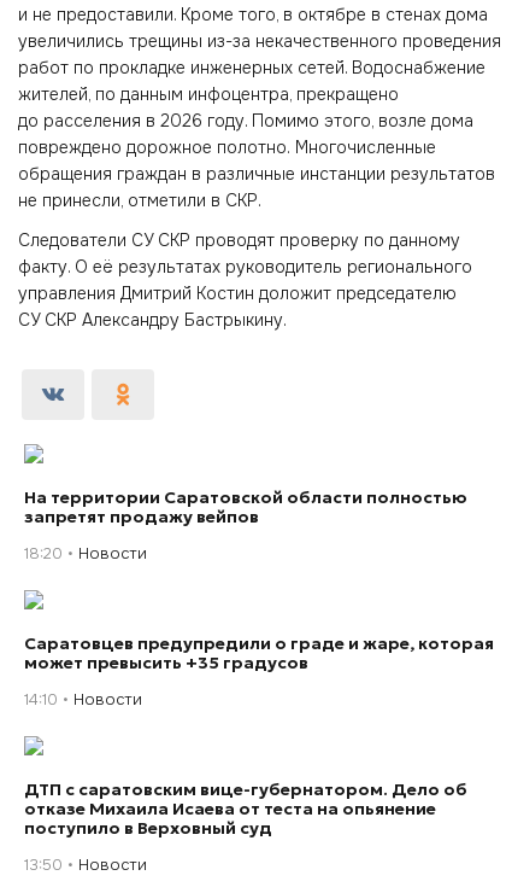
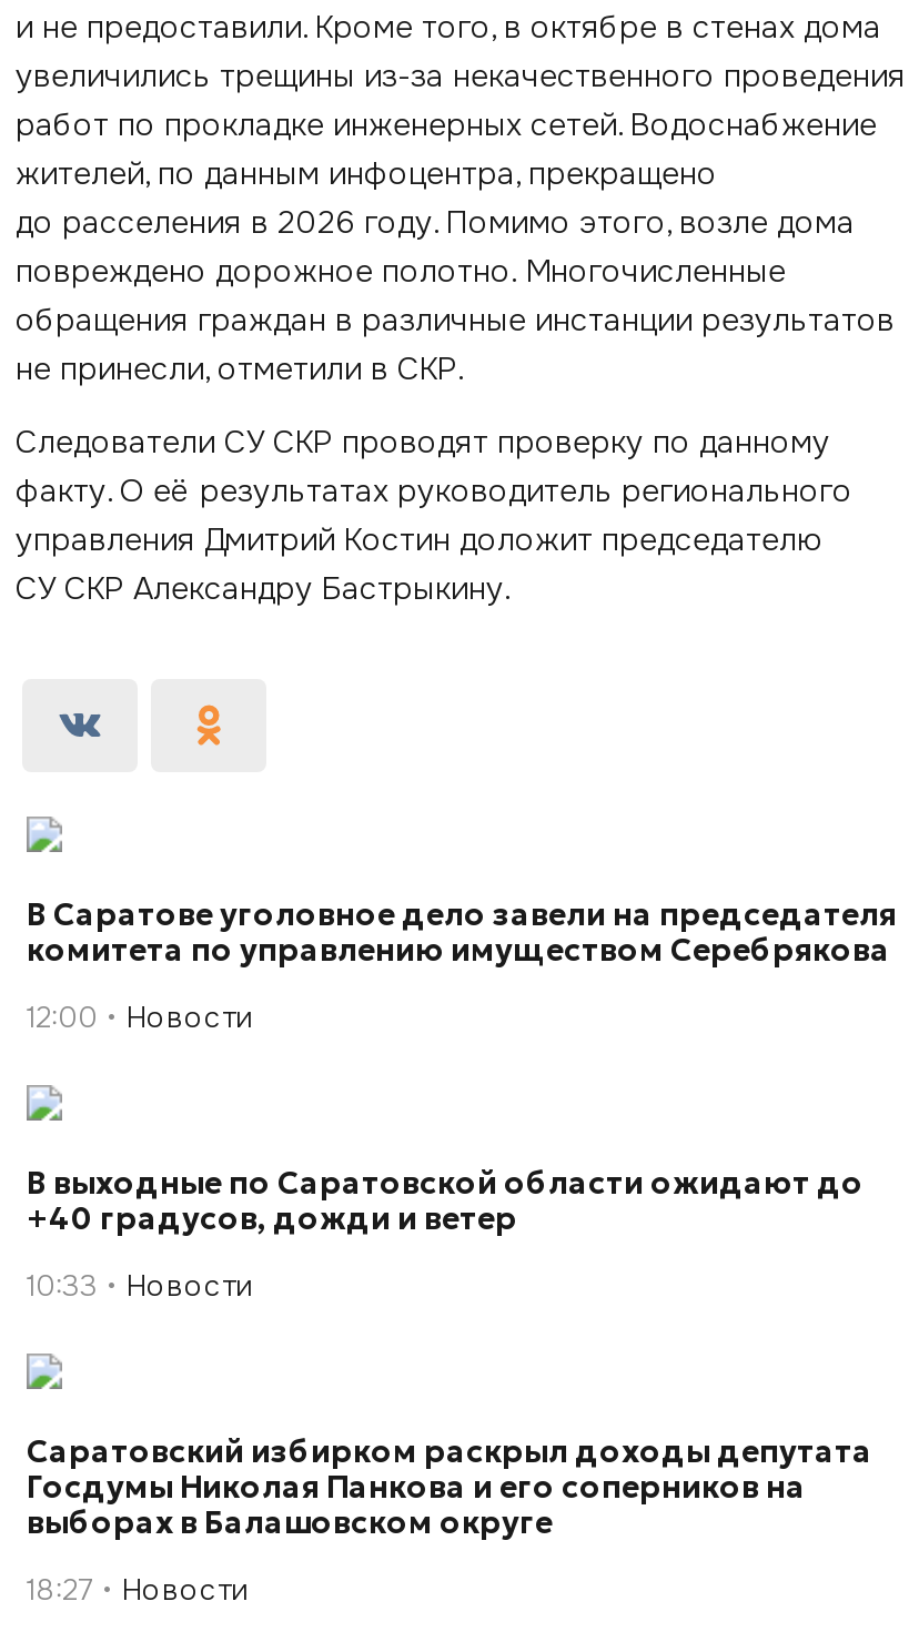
- На территории Саратовской области полностью
- запретят продажу вейпов
+ В Саратове уголовное дело завели на председателя
+ комитета по управлению имуществом Серебрякова

- 18:20 Новости
+ 12:00 Новости

- Саратовцев предупредили о граде и жаре, которая
- может превысить +35 градусов
+ В выходные по Саратовской области ожидают до
+ +40 градусов, дожди и ветер

- 14:10 Новости
+ 10:33 Новости

- ДТП с саратовским вице-губернатором. Дело об
- отказе Михаила Исаева от теста на опьянение
- поступило в Верховный суд
+ Саратовский избирком раскрыл доходы депутата
+ Госдумы Николая Панкова и его соперников на
+ выборах в Балашовском округе

- 13:50 Новости
+ 18:27 Новости
